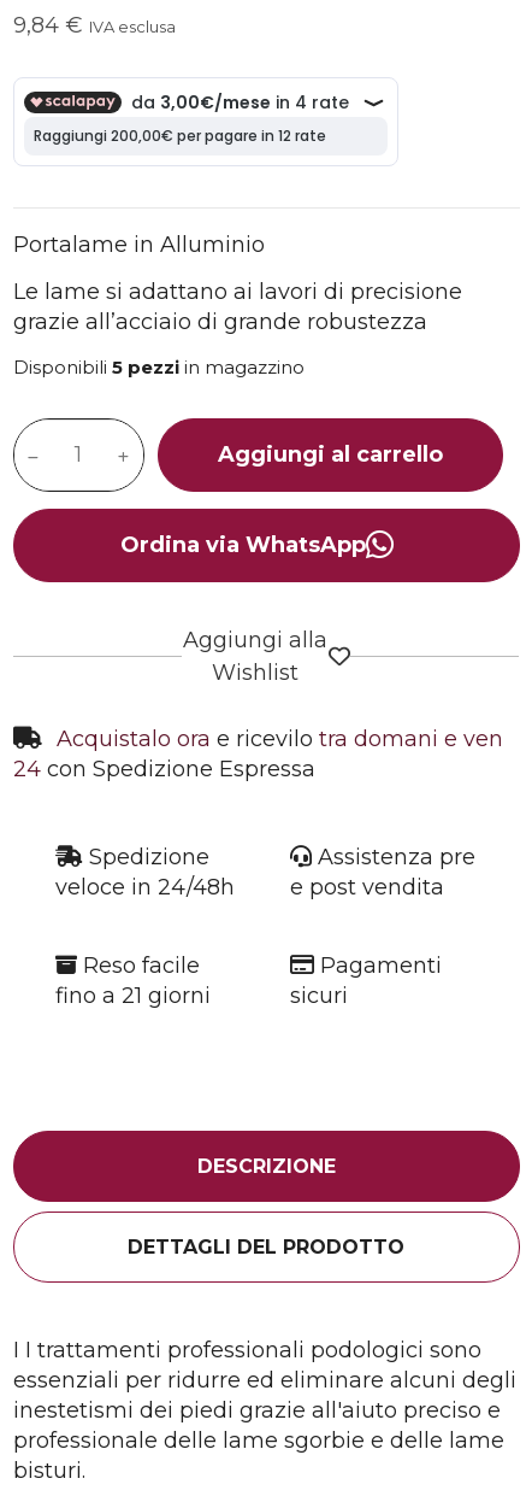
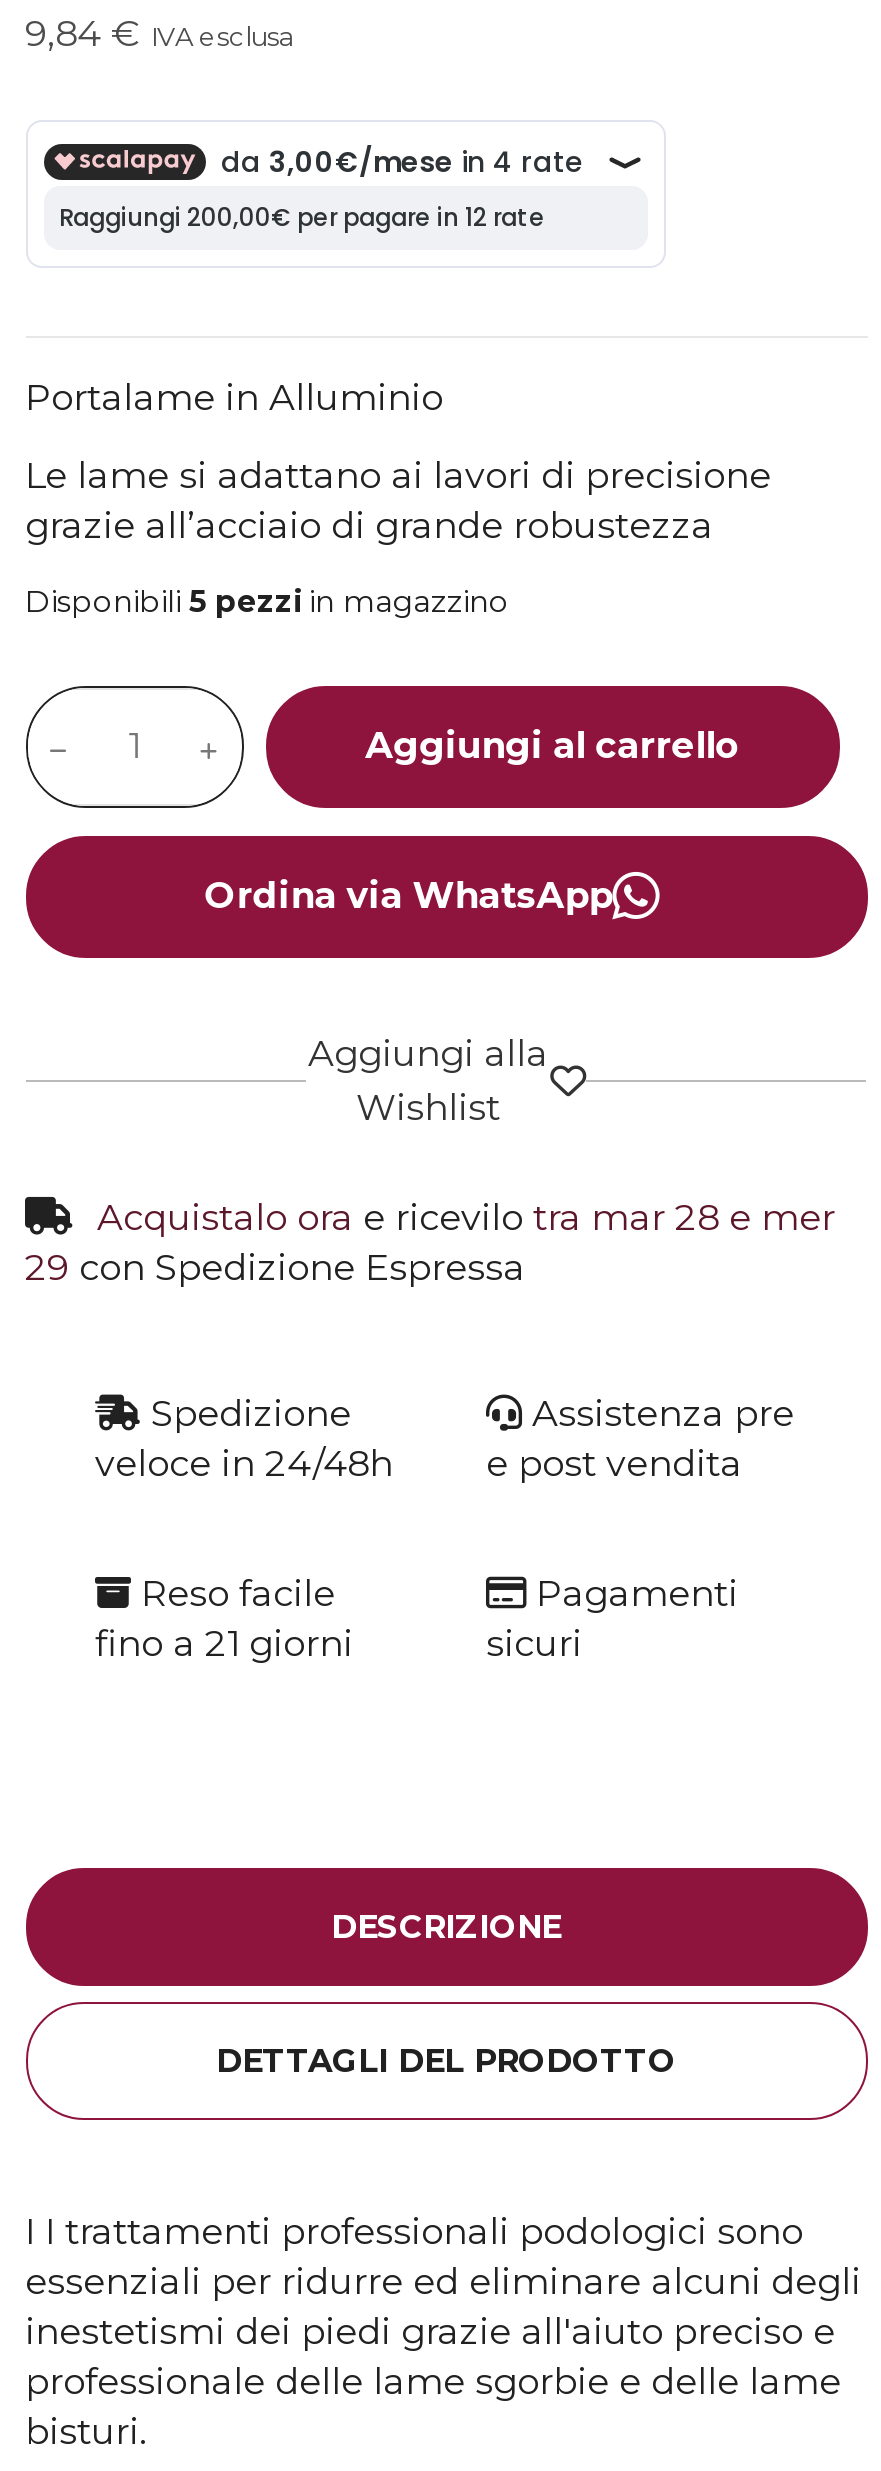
- Acquistalo ora e ricevilo tra domani e ven
- 24 con Spedizione Espressa
+ Acquistalo ora e ricevilo tra mar 28 e mer
+ 29 con Spedizione Espressa
